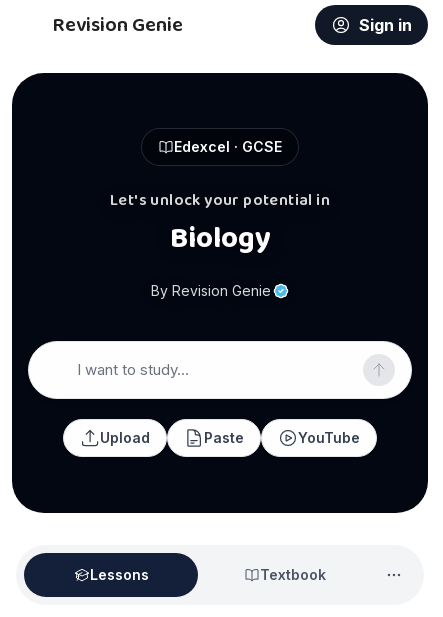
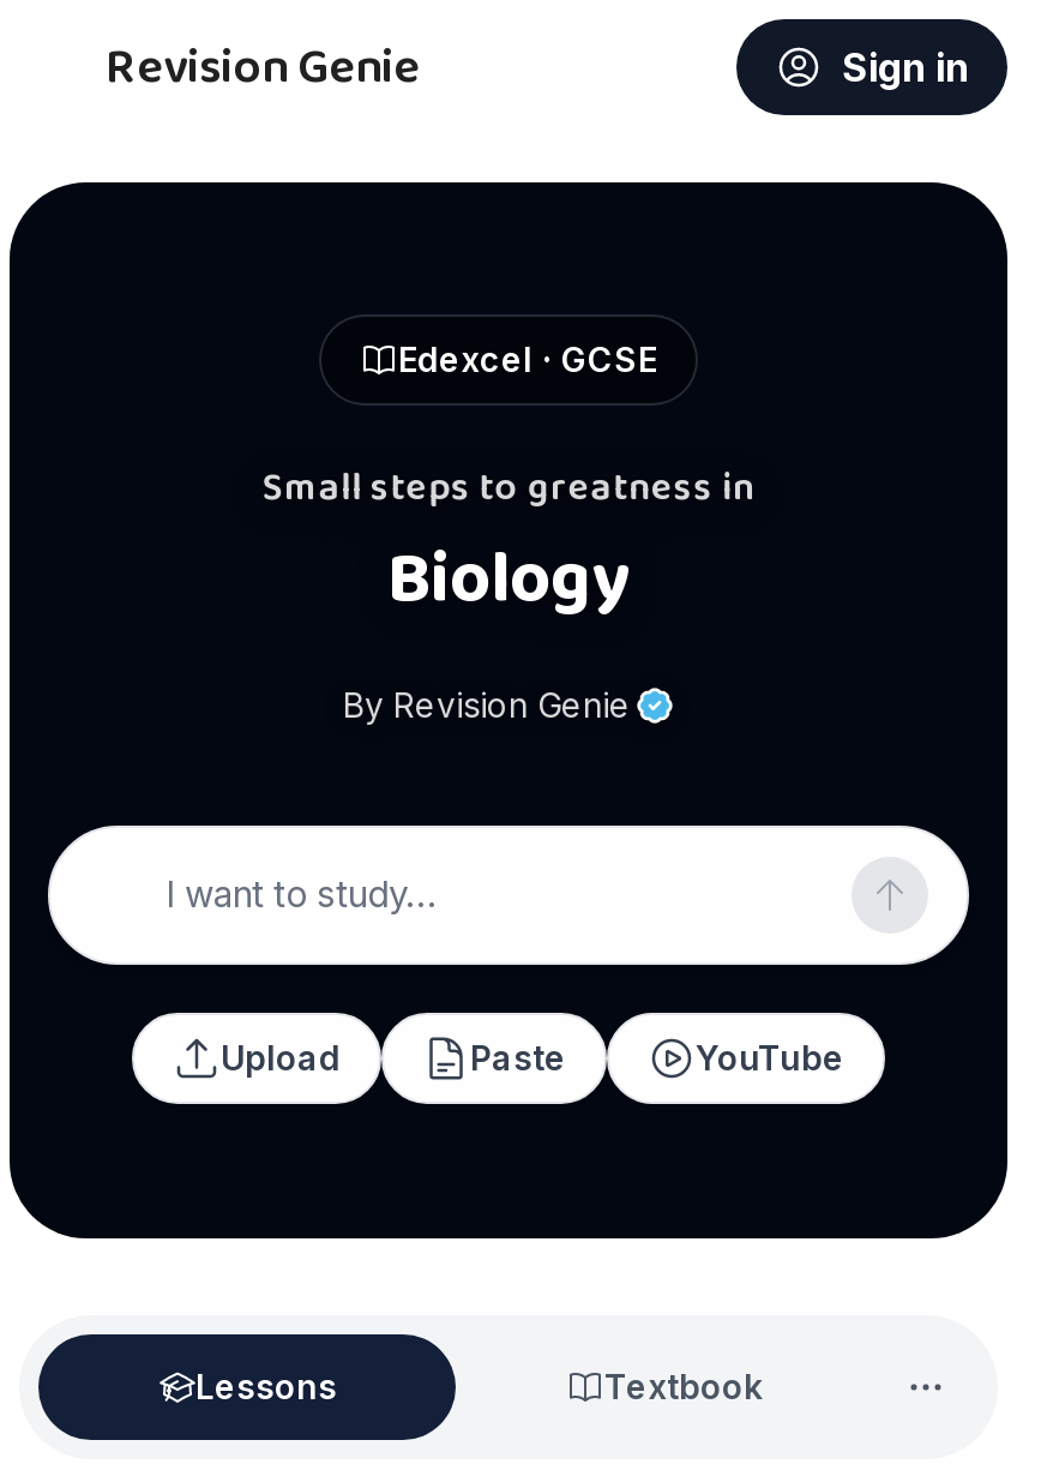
- Let's unlock your potential in
+ Small steps to greatness in
